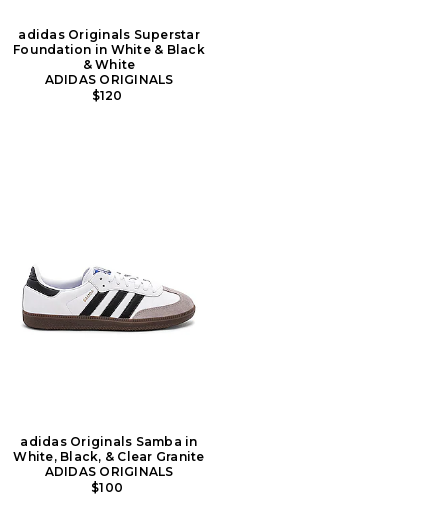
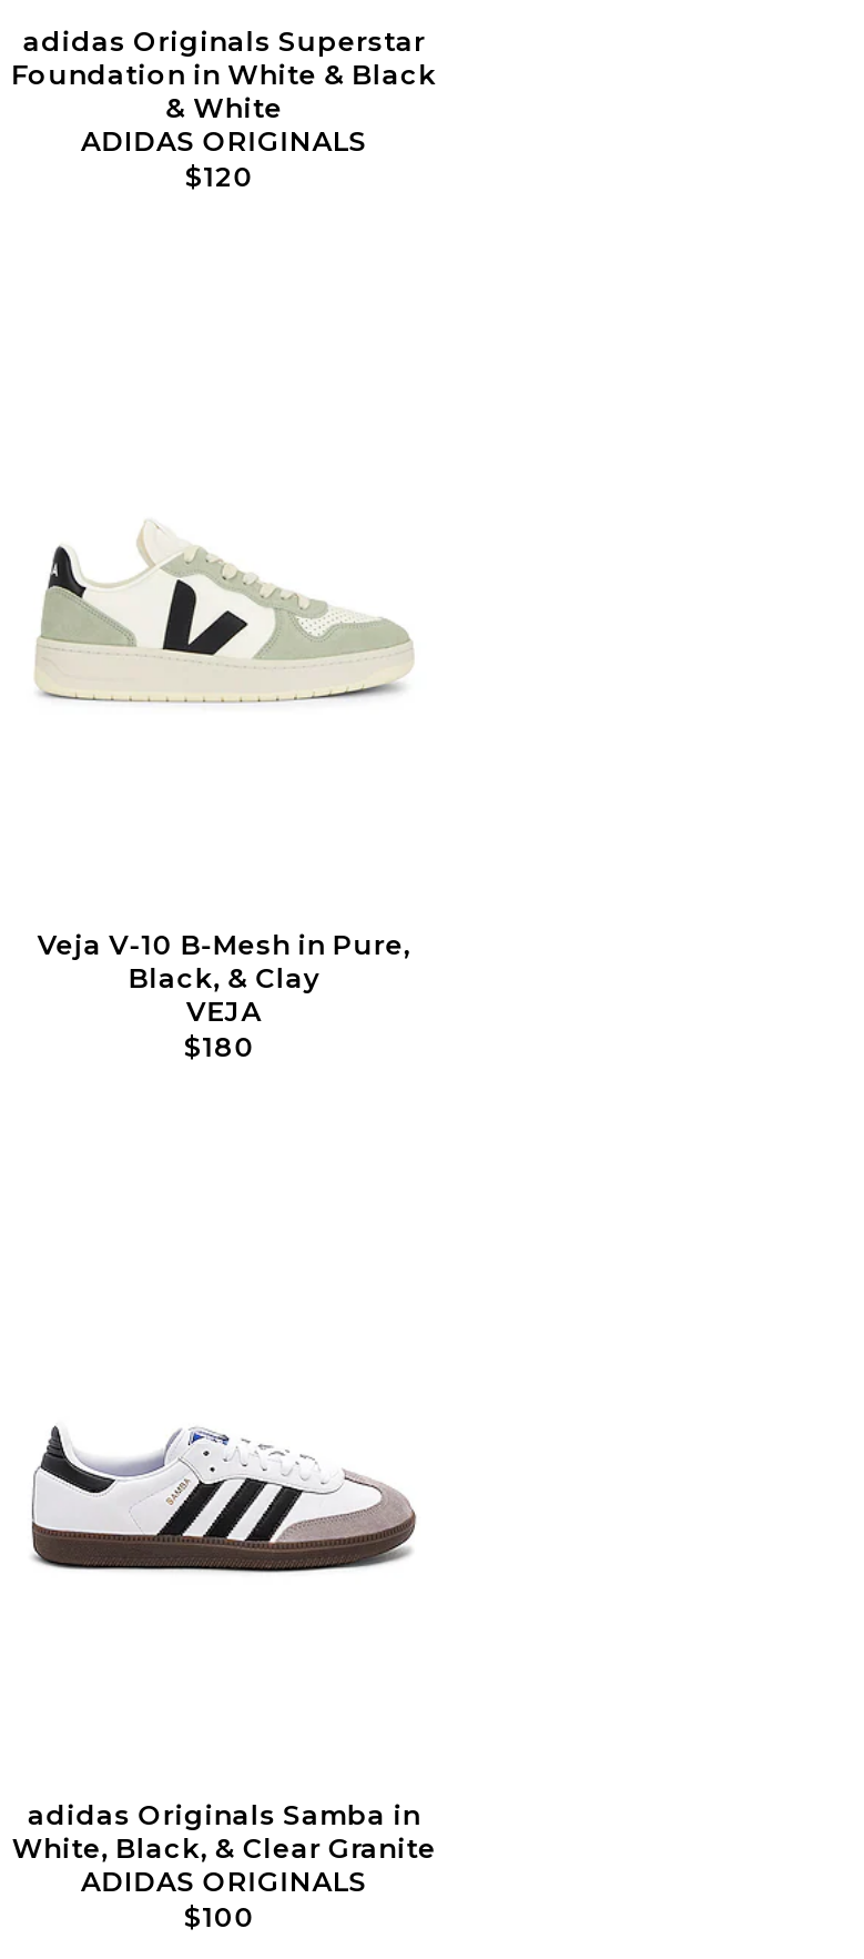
+ [image]

+ Veja V-10 B-Mesh in Pure,
+ Black, & Clay
+ VEJA
+ $180
